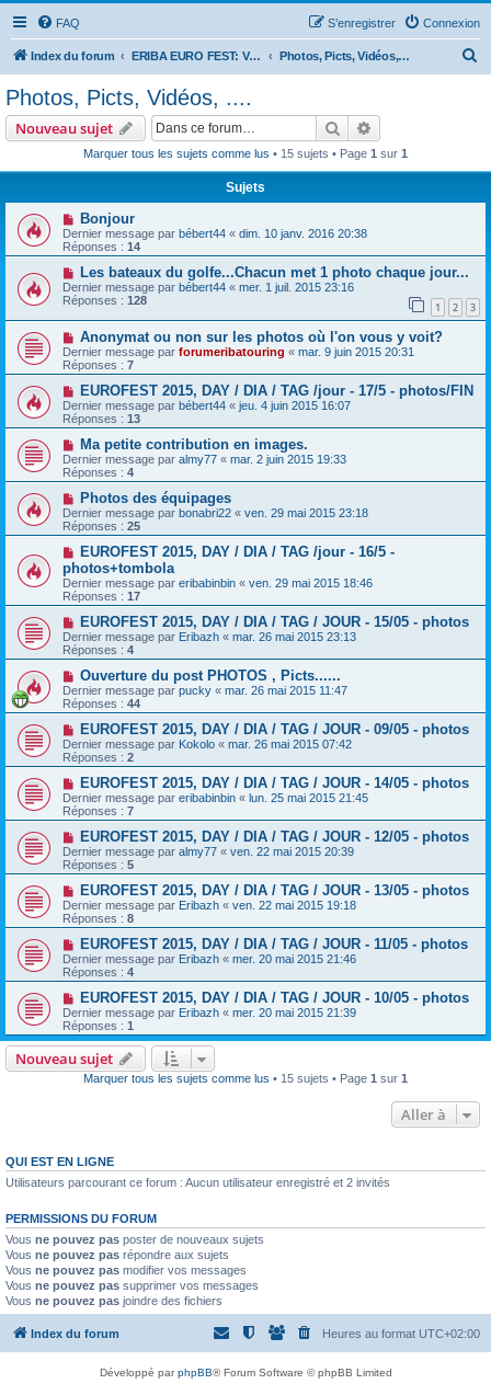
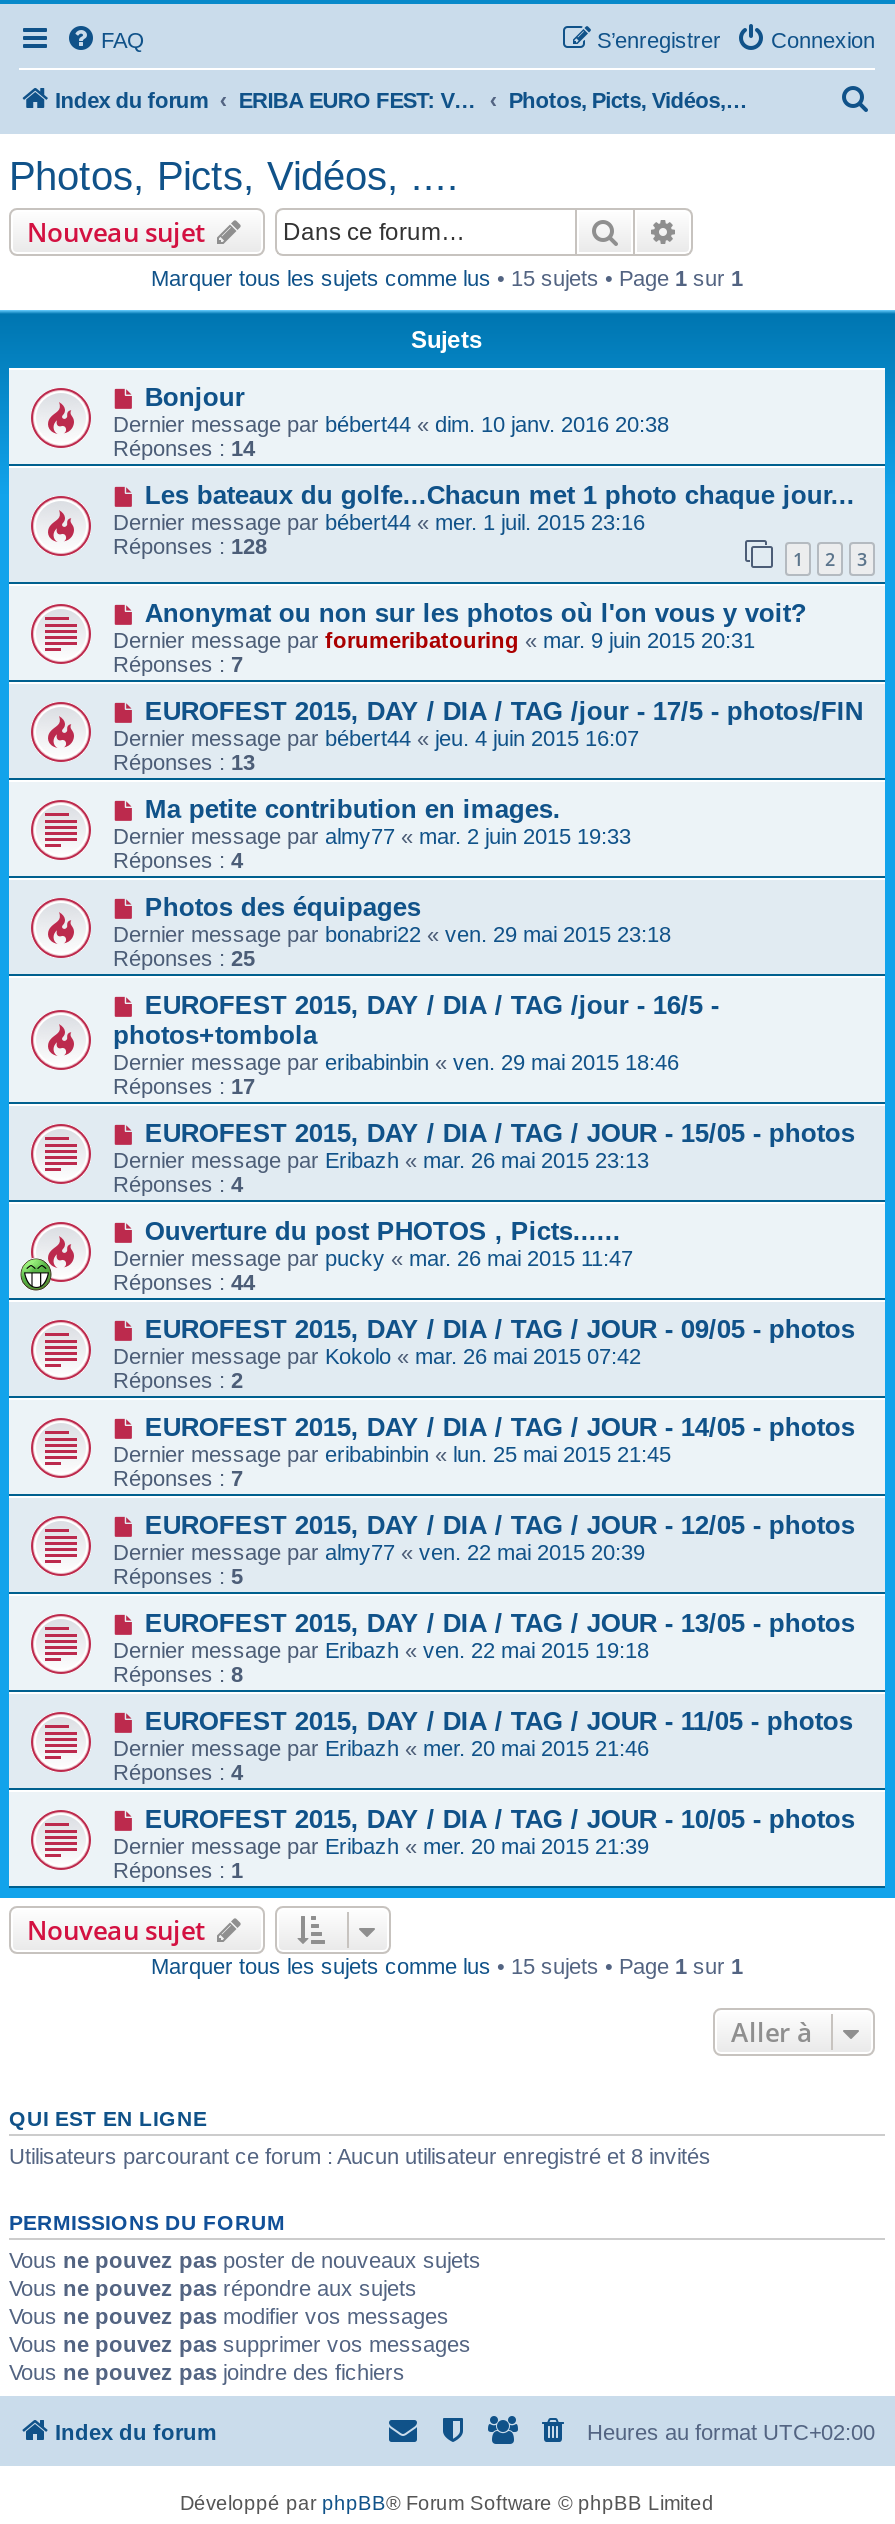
- Utilisateurs parcourant ce forum : Aucun utilisateur enregistré et 2 invités
+ Utilisateurs parcourant ce forum : Aucun utilisateur enregistré et 8 invités
